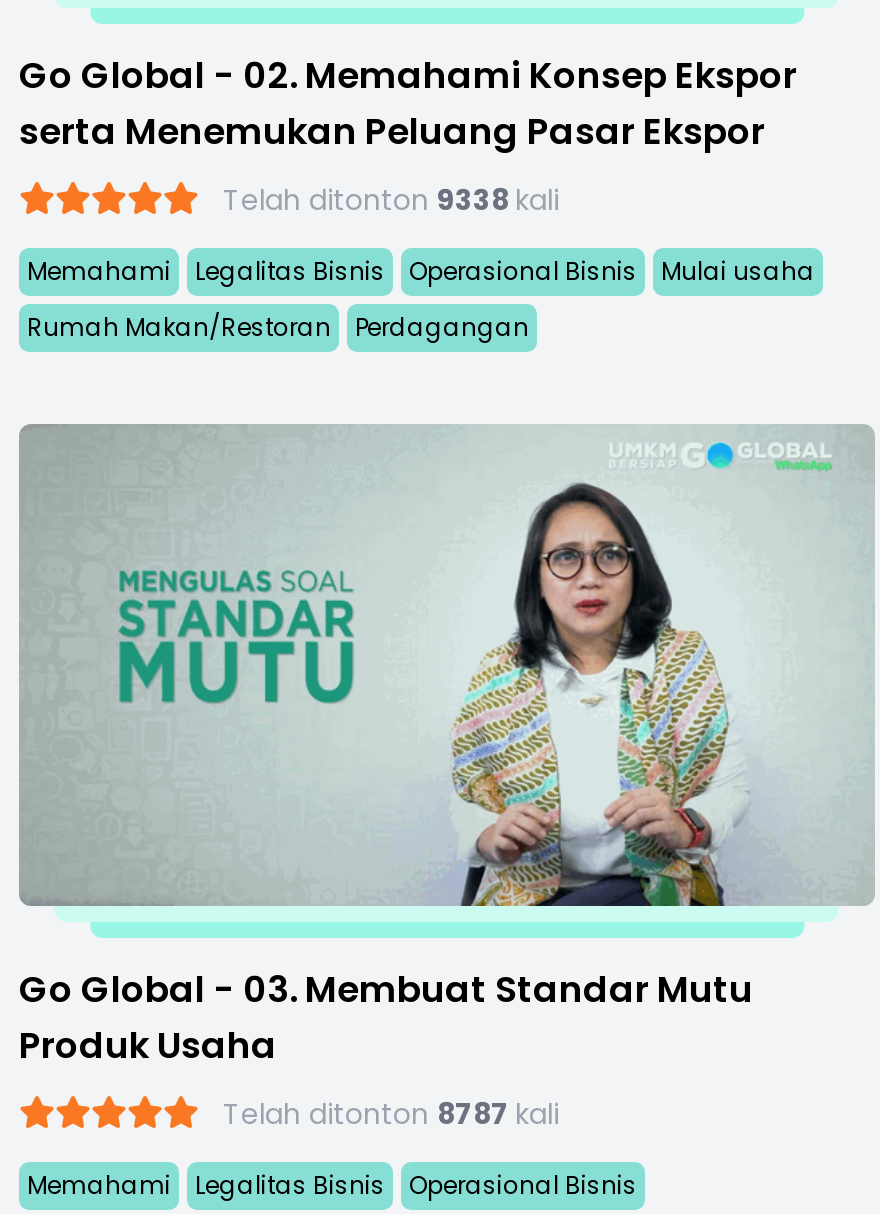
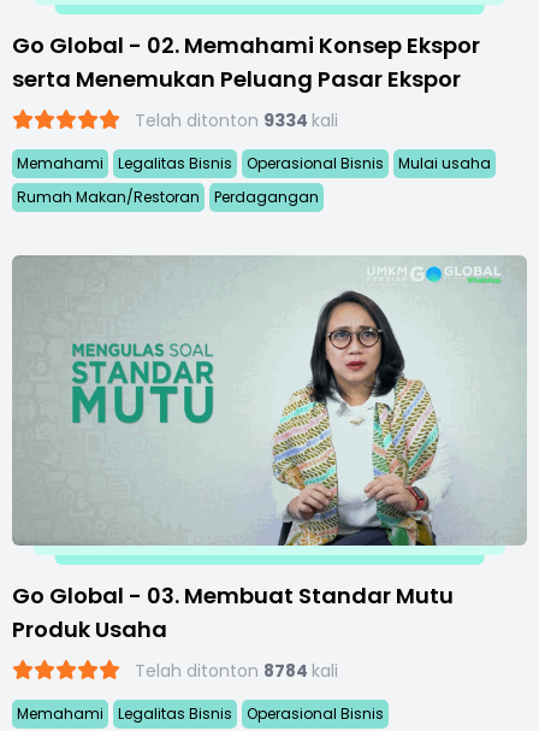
- Telah ditonton 9338 kali
+ Telah ditonton 9334 kali

- Telah ditonton 8787 kali
+ Telah ditonton 8784 kali
